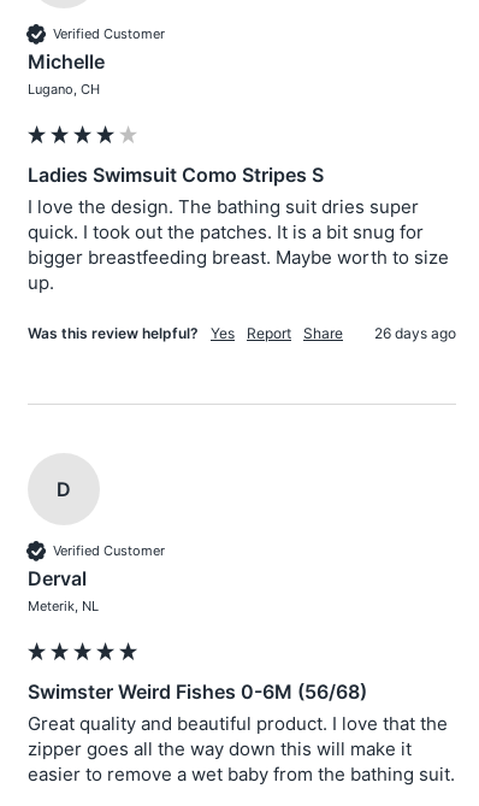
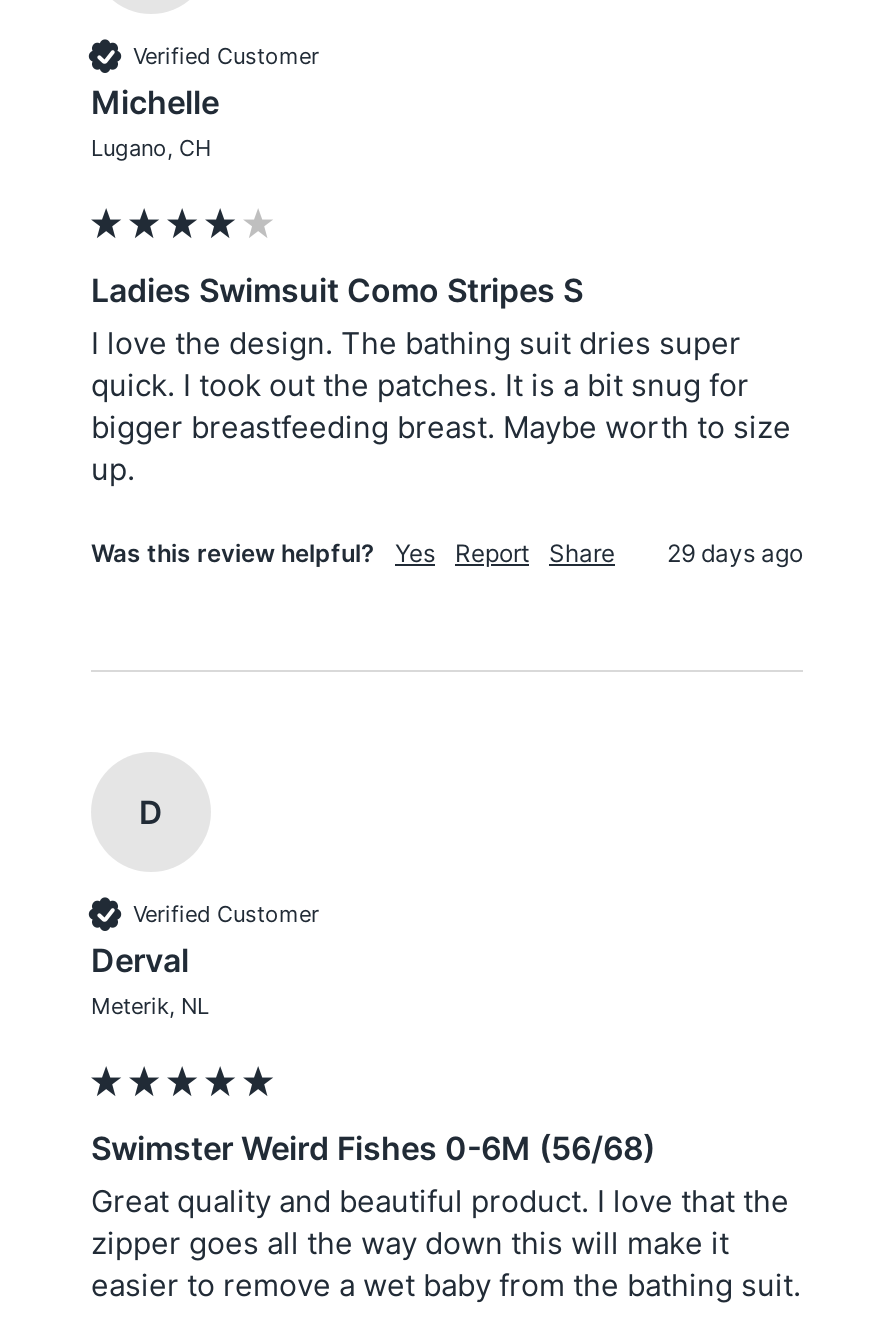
- Was this review helpful? Yes Report Share 26 days ago
+ Was this review helpful? Yes Report Share 29 days ago
